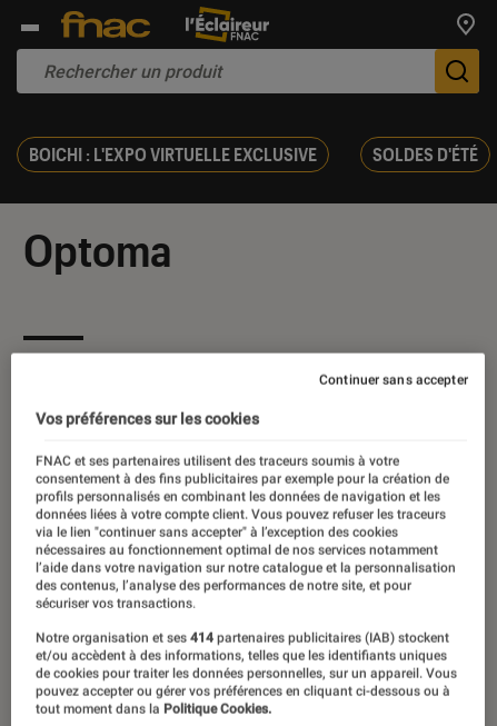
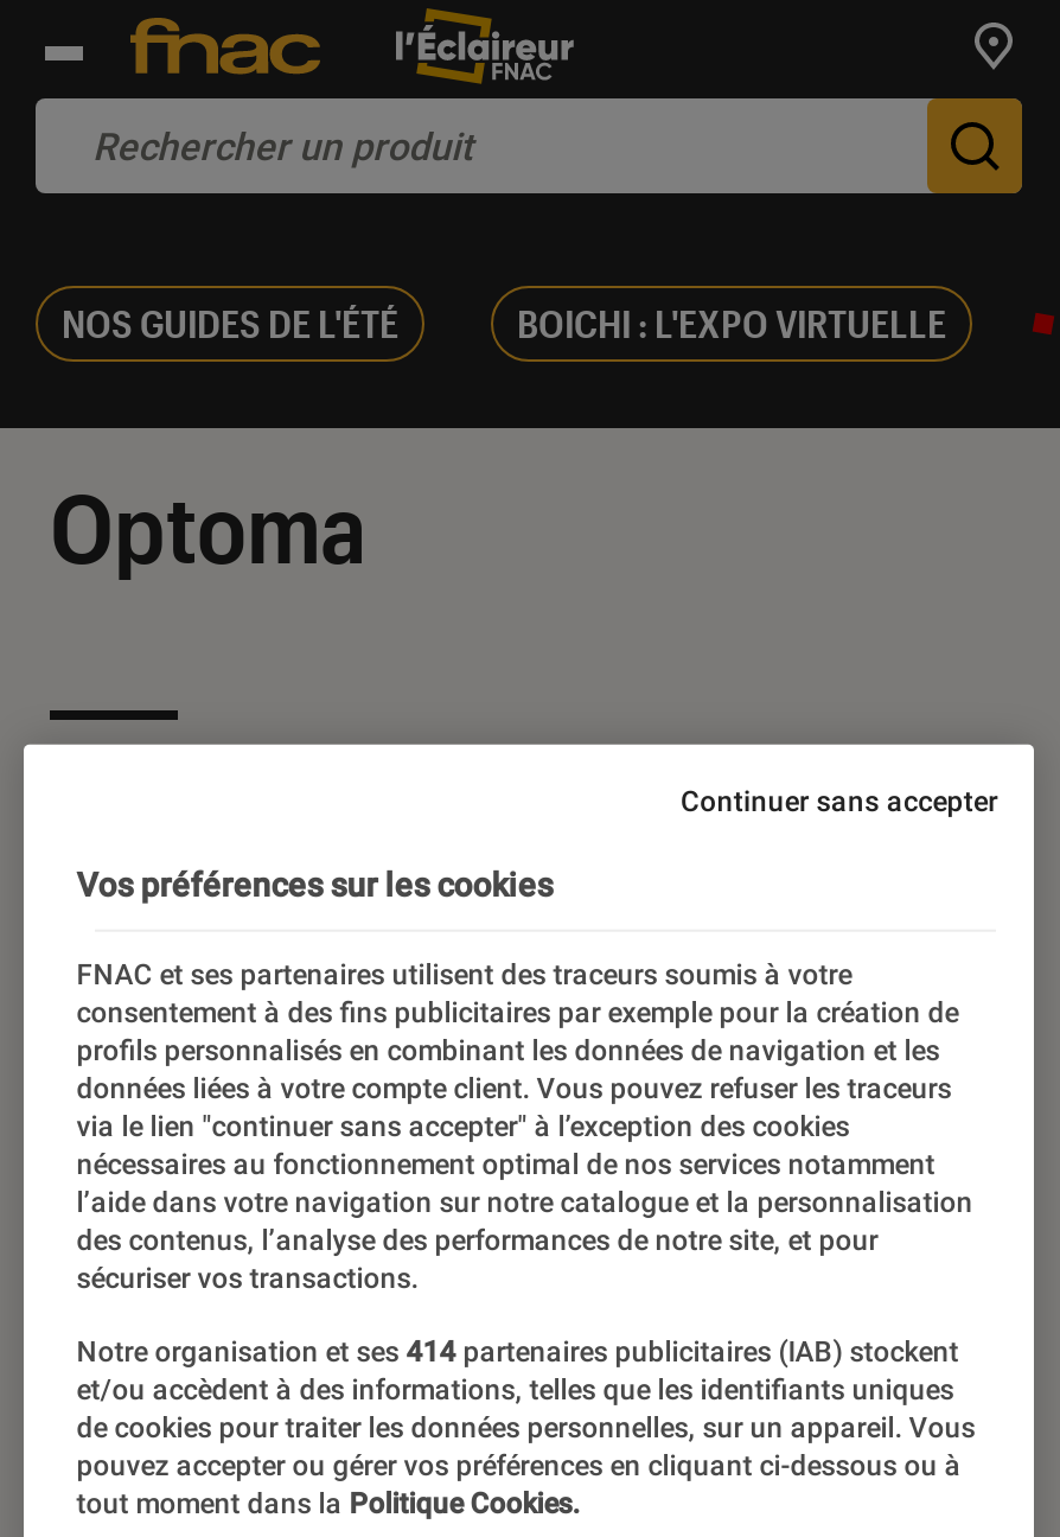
- BOICHI : L'EXPO VIRTUELLE EXCLUSIVE
- SOLDES D'ÉTÉ
+ NOS GUIDES DE L'ÉTÉ
+ BOICHI : L'EXPO VIRTUELLE
